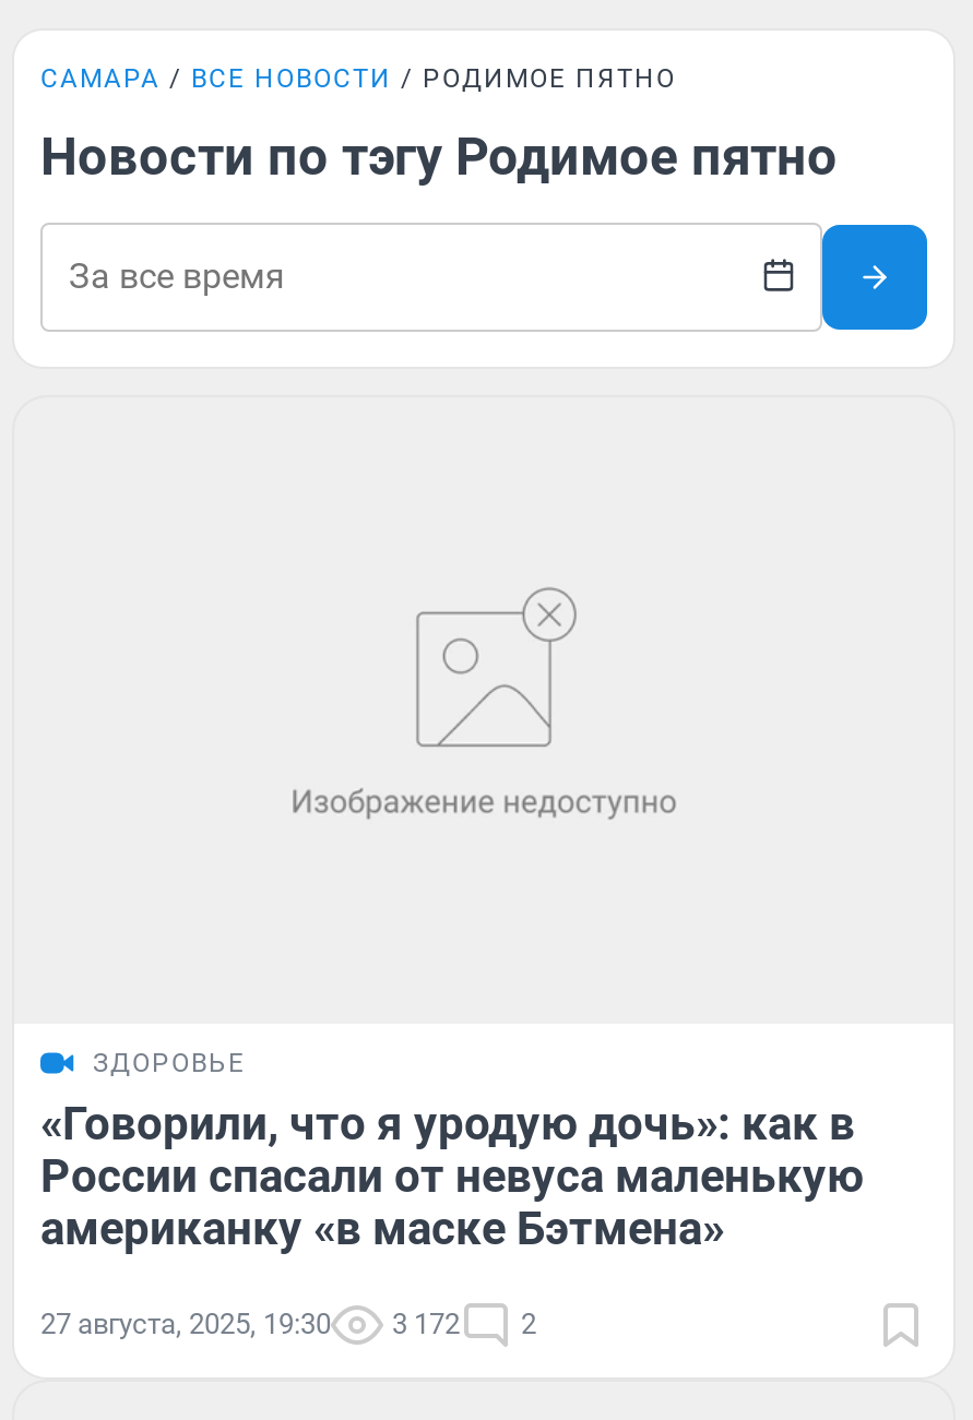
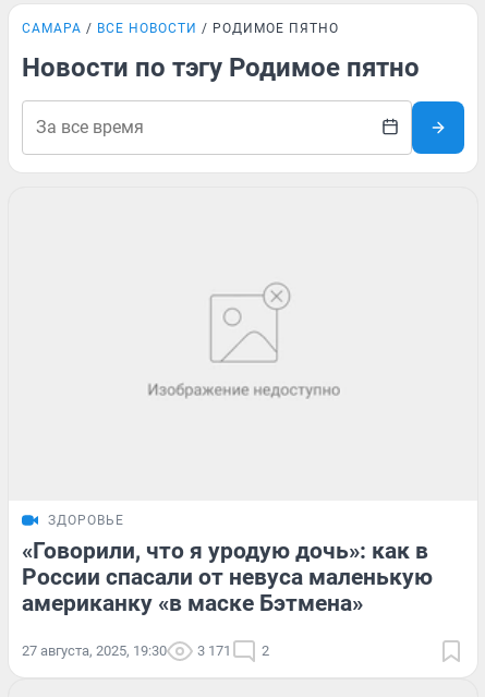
- 27 августа, 2025, 19:30 3 172 2
+ 27 августа, 2025, 19:30 3 171 2
